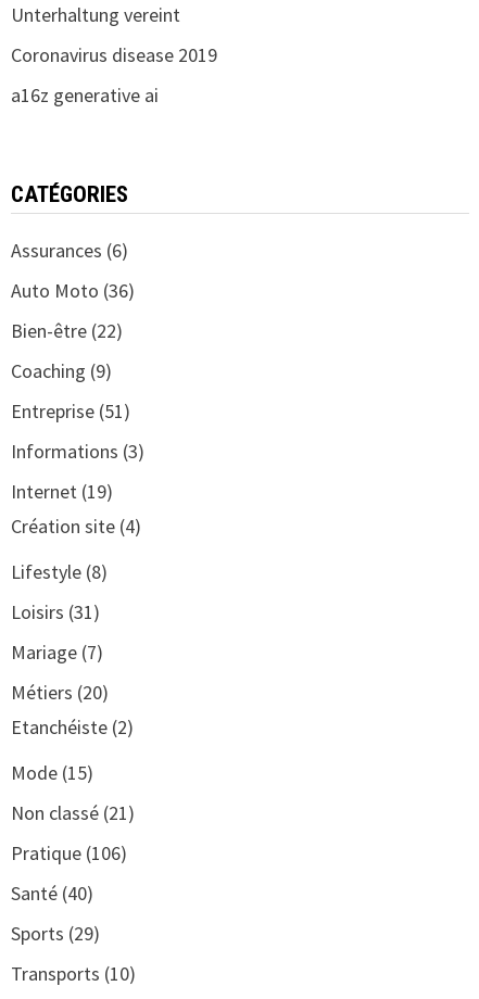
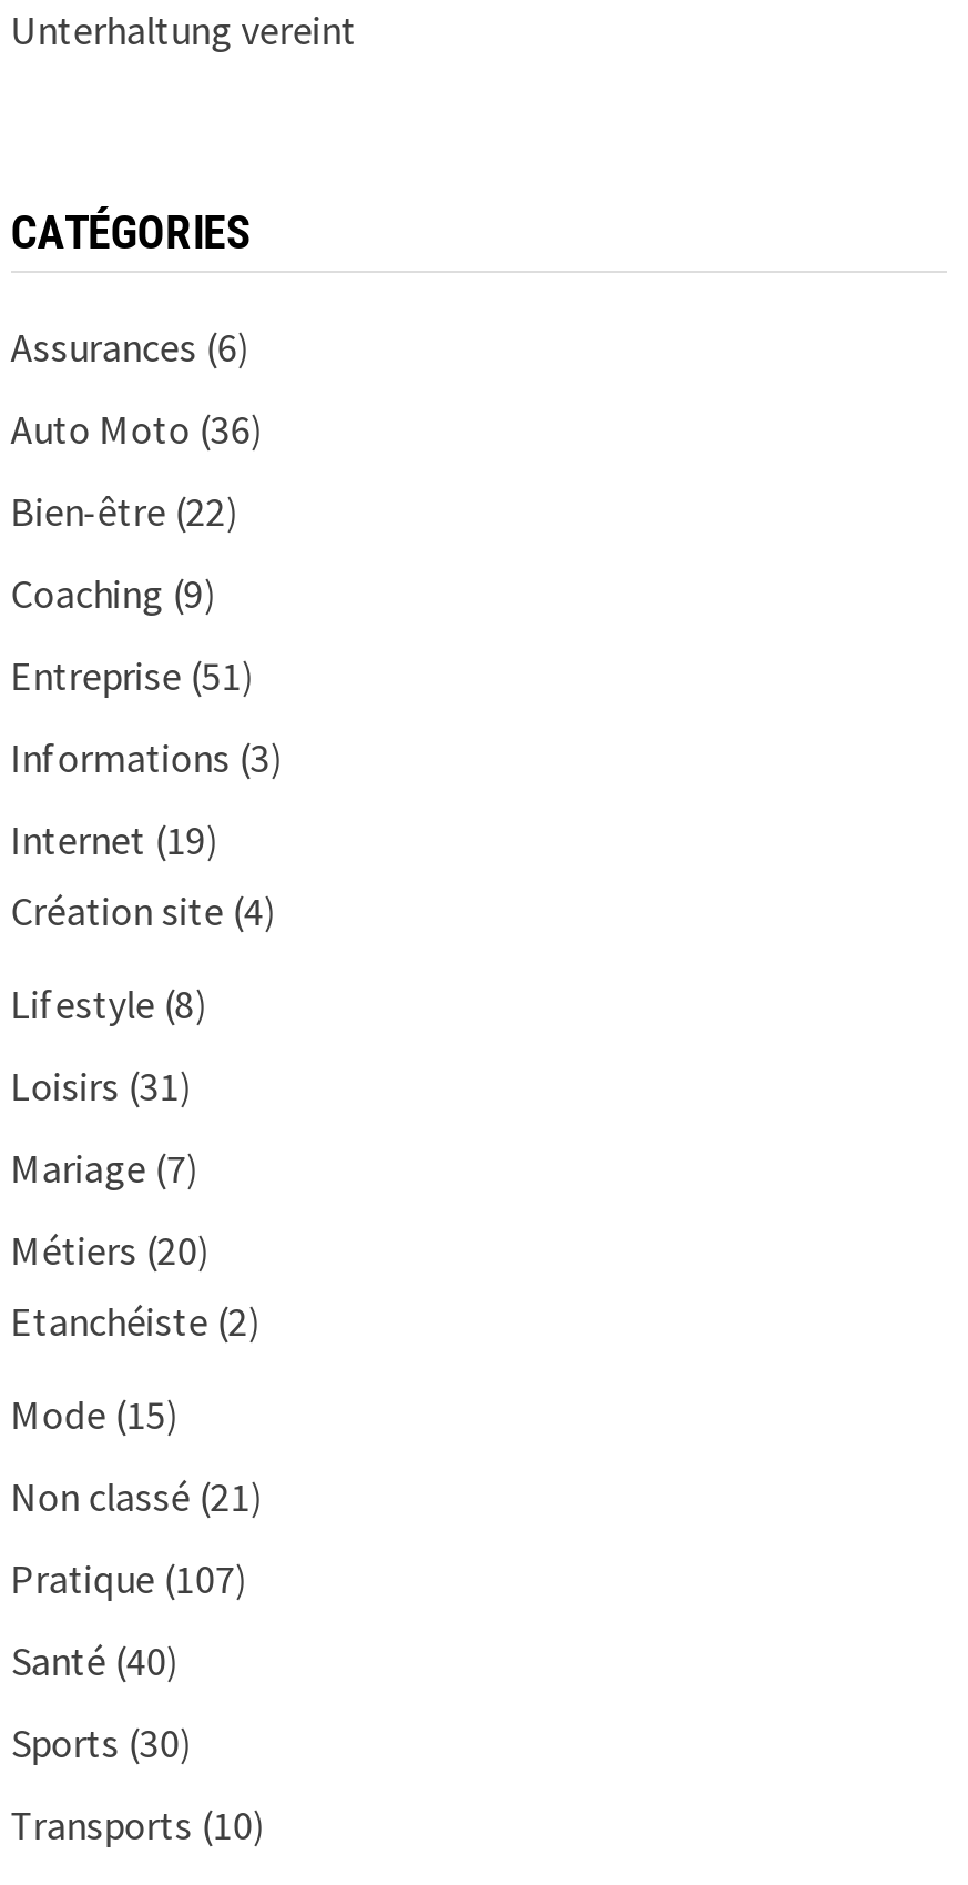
- Coronavirus disease 2019
- a16z generative ai

- Pratique (106)
+ Pratique (107)

- Sports (29)
+ Sports (30)
